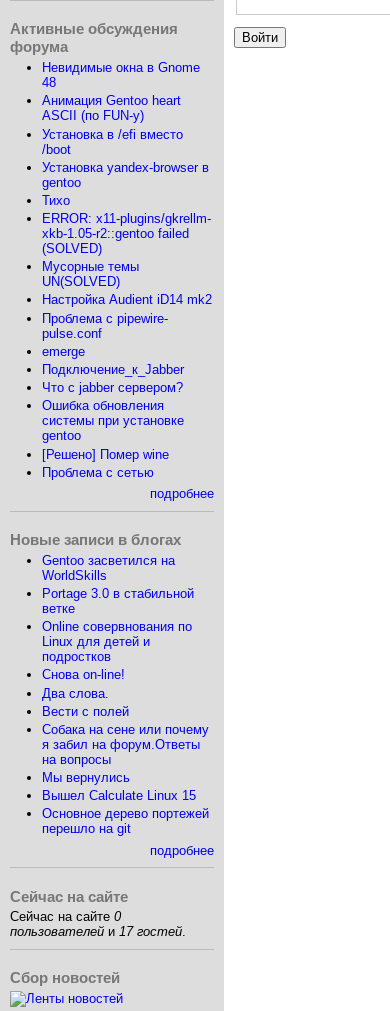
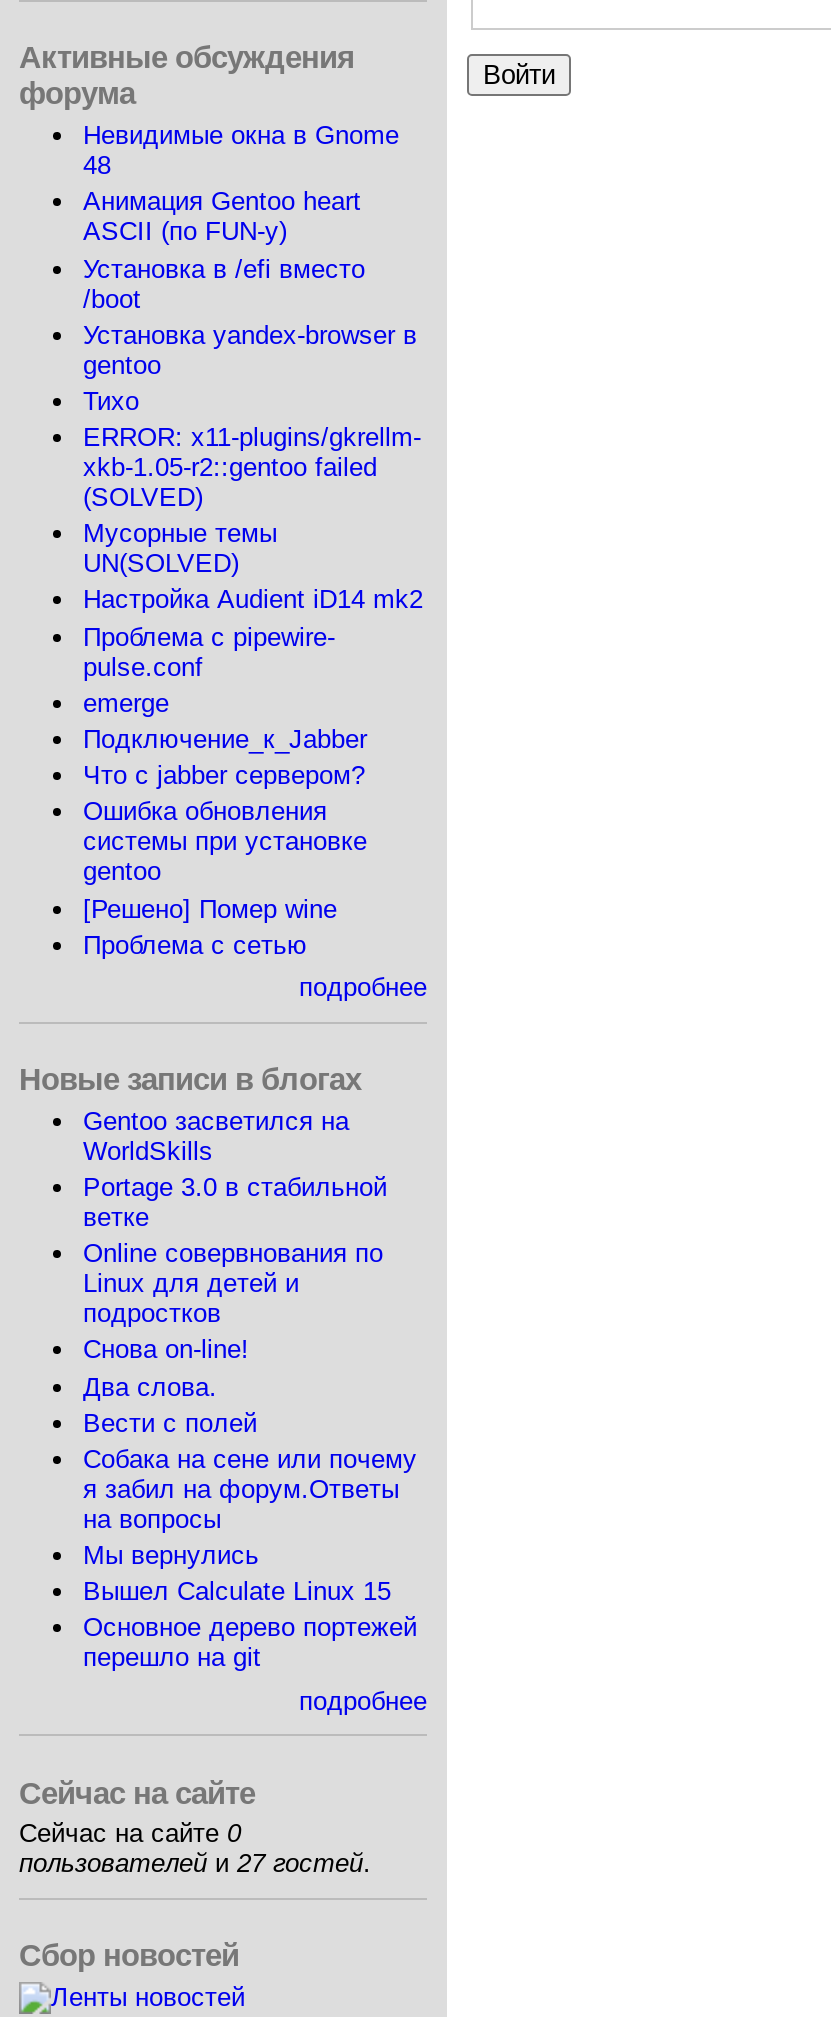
- пользователей и 17 гостей.
+ пользователей и 27 гостей.
